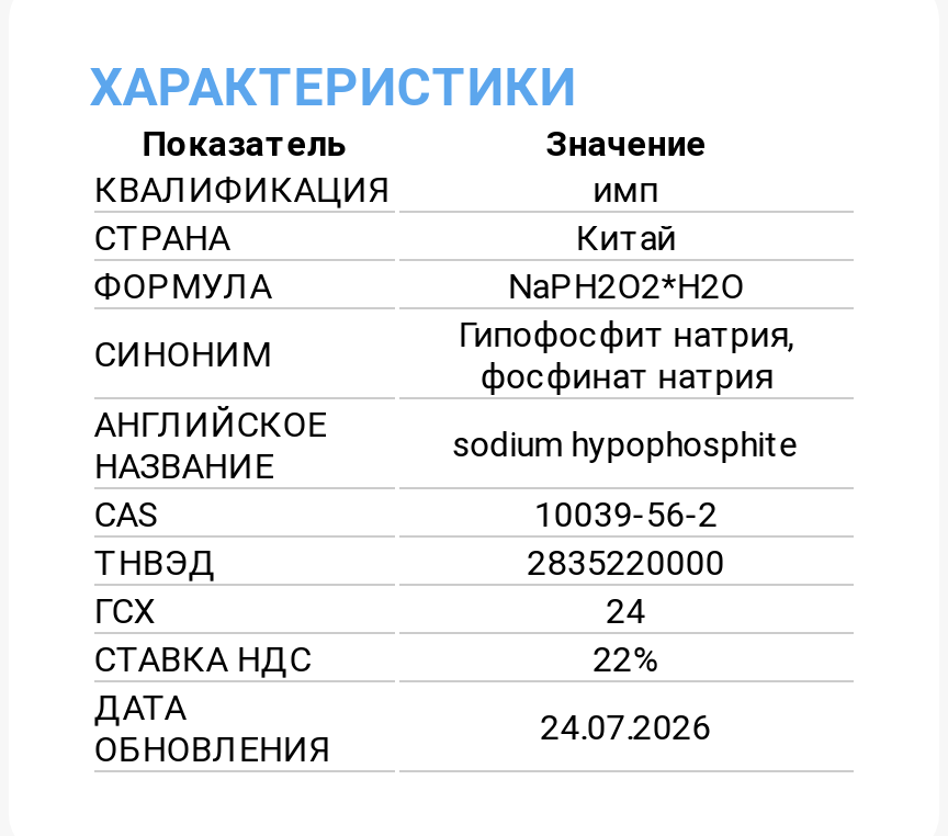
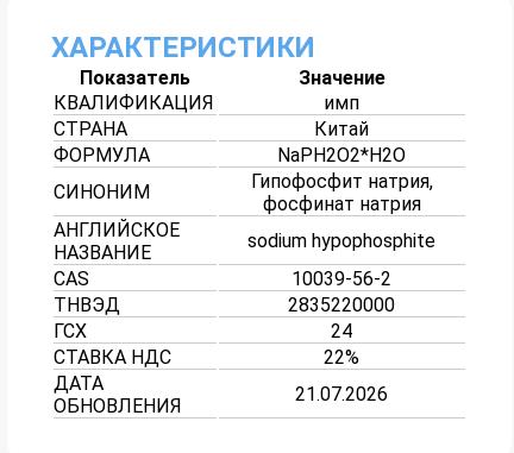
- 24.07.2026
+ 21.07.2026
